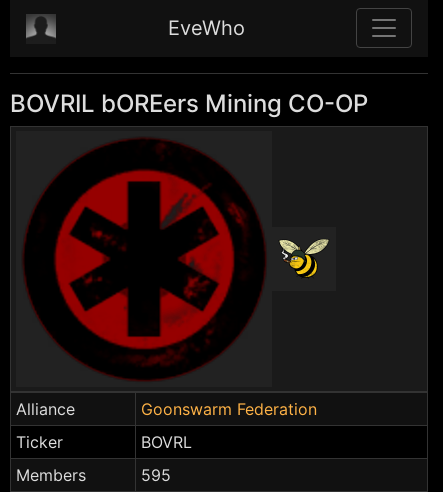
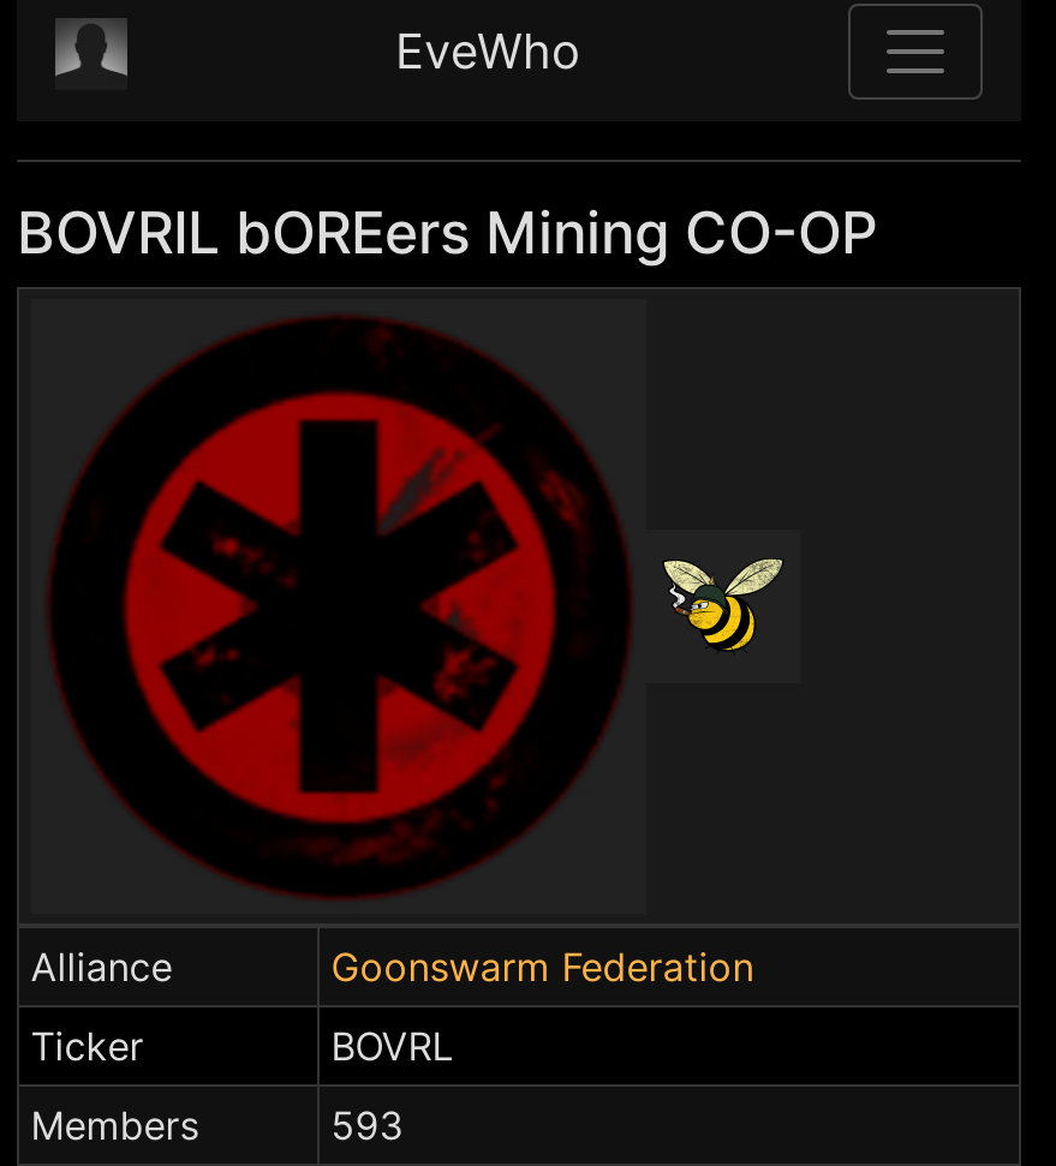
- 595
+ 593
